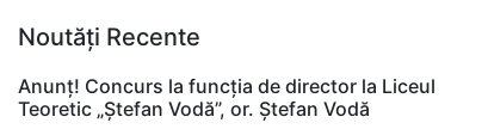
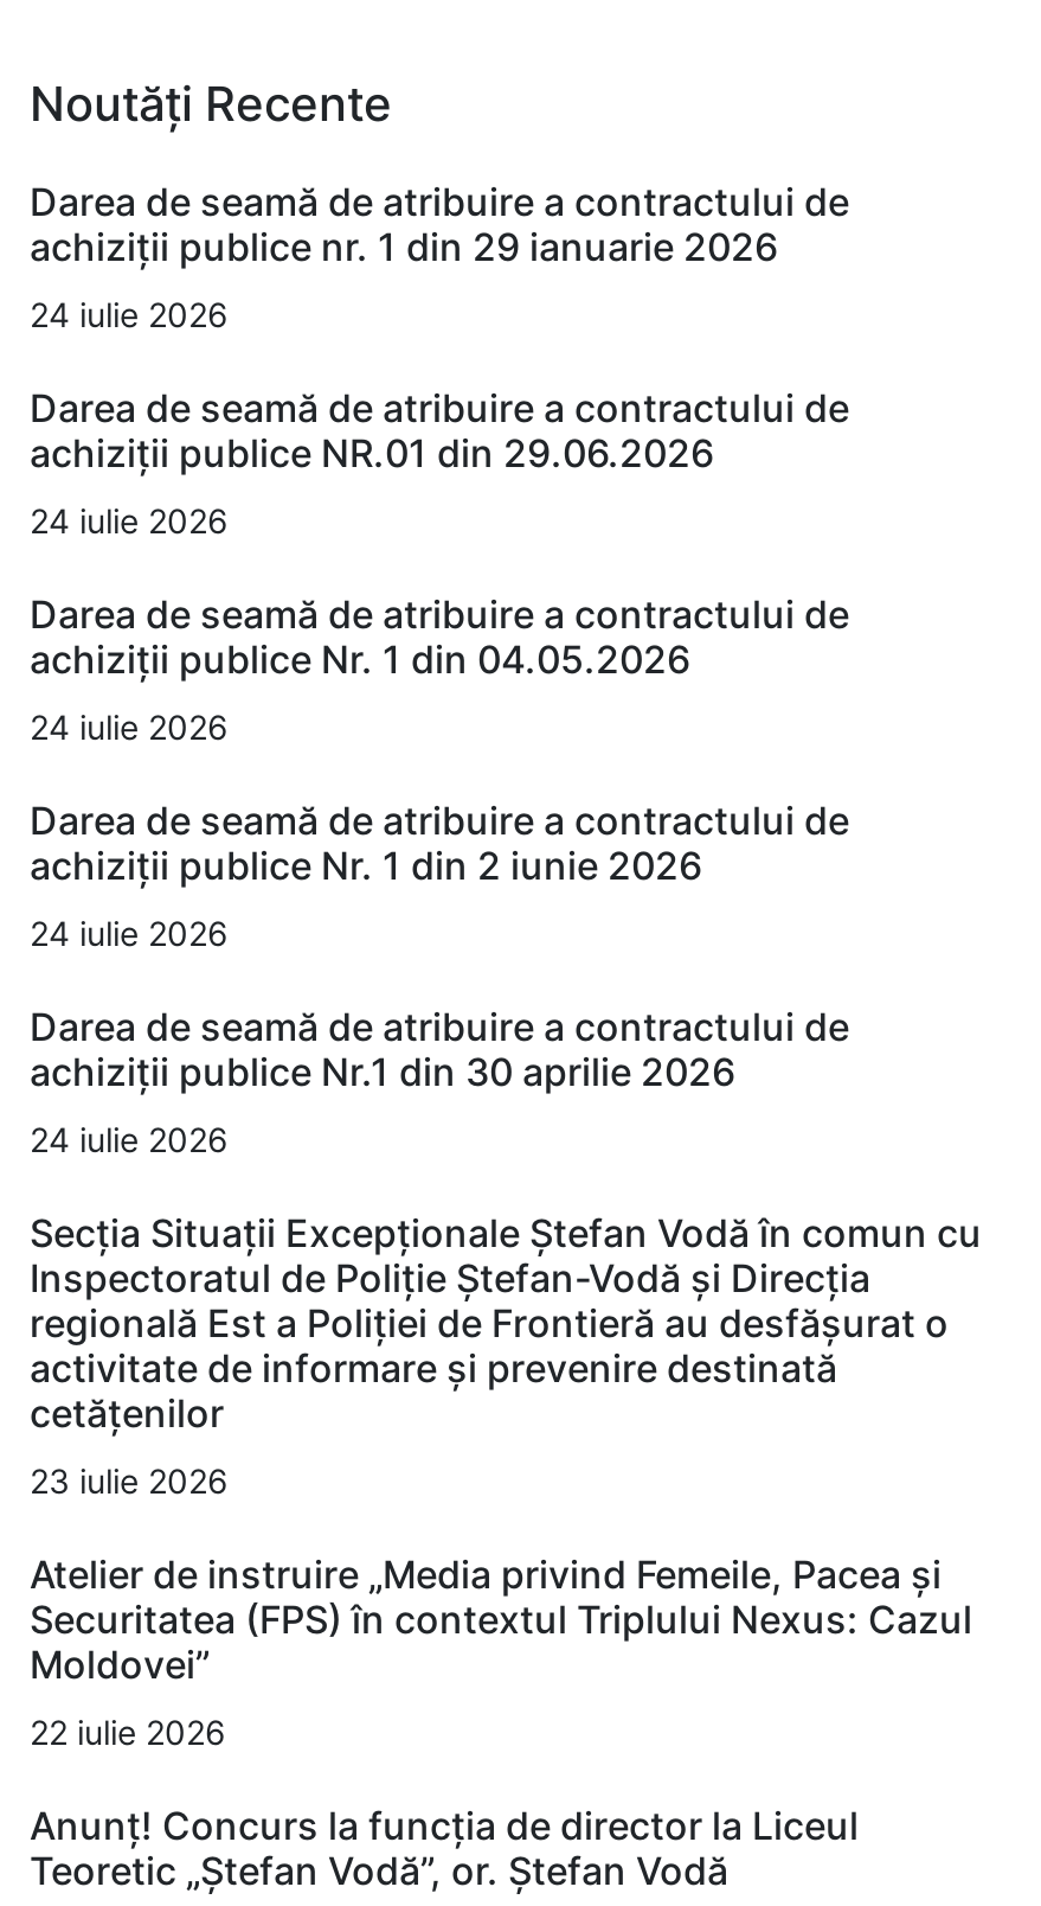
+ Darea de seamă de atribuire a contractului de
+ achiziții publice nr. 1 din 29 ianuarie 2026
+ 24 iulie 2026
+ Darea de seamă de atribuire a contractului de
+ achiziții publice NR.01 din 29.06.2026
+ 24 iulie 2026
+ Darea de seamă de atribuire a contractului de
+ achiziții publice Nr. 1 din 04.05.2026
+ 24 iulie 2026
+ Darea de seamă de atribuire a contractului de
+ achiziții publice Nr. 1 din 2 iunie 2026
+ 24 iulie 2026
+ Darea de seamă de atribuire a contractului de
+ achiziții publice Nr.1 din 30 aprilie 2026
+ 24 iulie 2026
+ Secția Situații Excepționale Ștefan Vodă în comun cu
+ Inspectoratul de Poliție Ștefan-Vodă și Direcția
+ regională Est a Poliției de Frontieră au desfășurat o
+ activitate de informare și prevenire destinată
+ cetățenilor
+ 23 iulie 2026
+ Atelier de instruire „Media privind Femeile, Pacea și
+ Securitatea (FPS) în contextul Triplului Nexus: Cazul
+ Moldovei”
+ 22 iulie 2026
